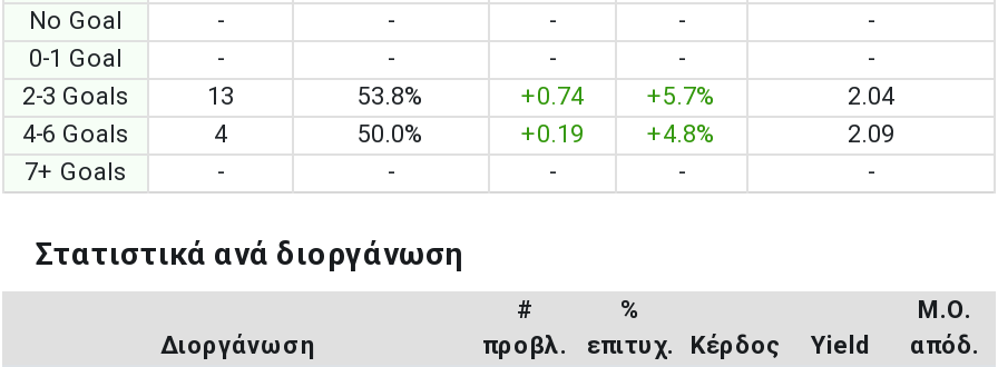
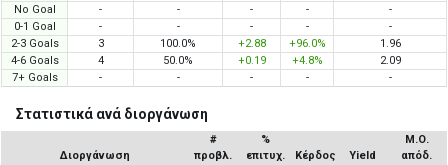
- 13
+ 3

- 53.8%
+ 100.0%

- +0.74
+ +2.88

- +5.7%
+ +96.0%

- 2.04
+ 1.96
